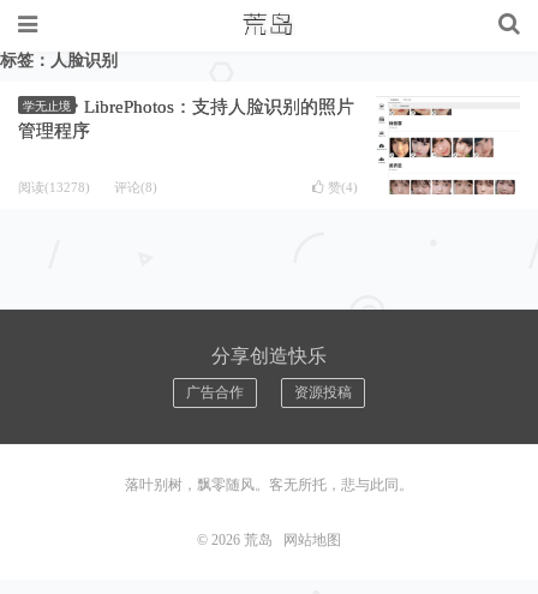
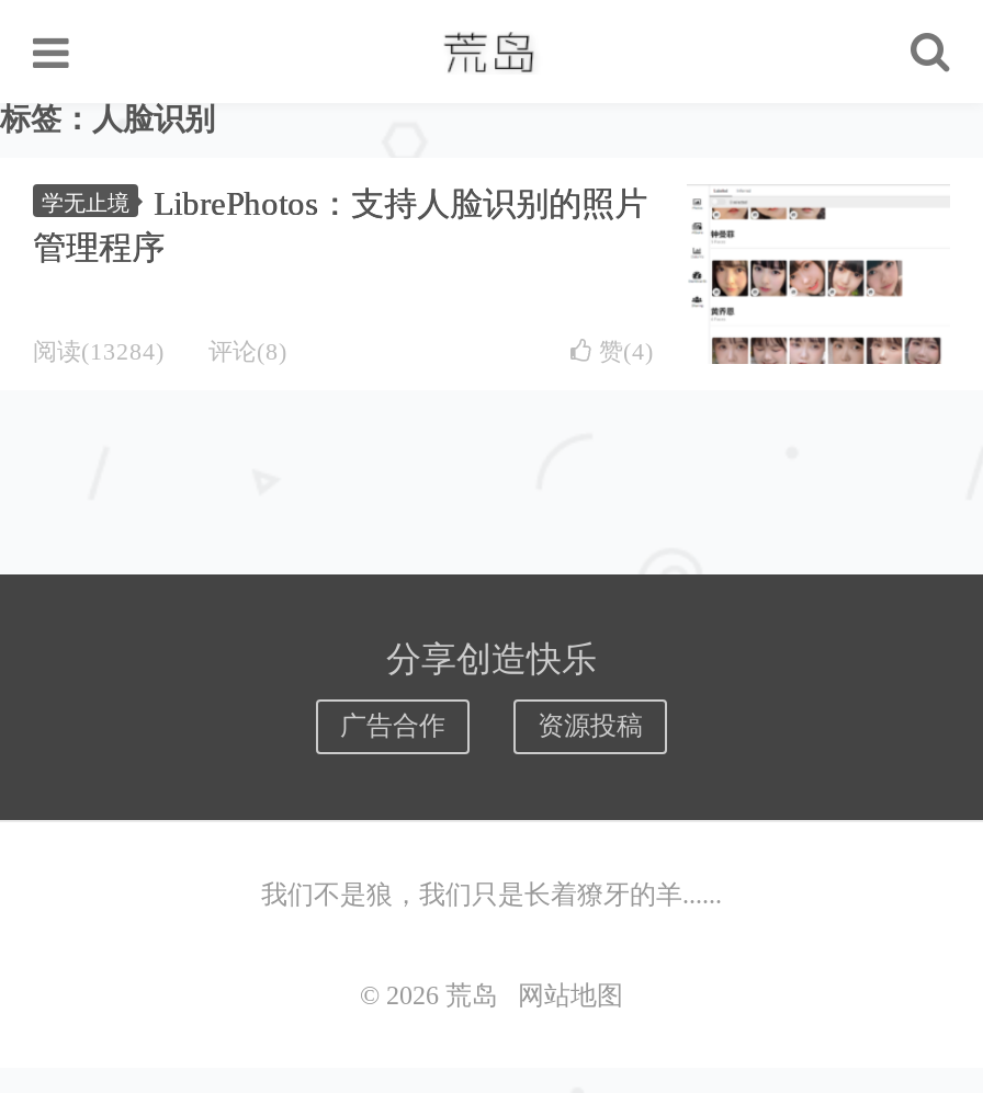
- 阅读(13278) 评论(8)
+ 阅读(13284) 评论(8)

- 落叶别树，飘零随风。客无所托，悲与此同。
+ 我们不是狼，我们只是长着獠牙的羊......
